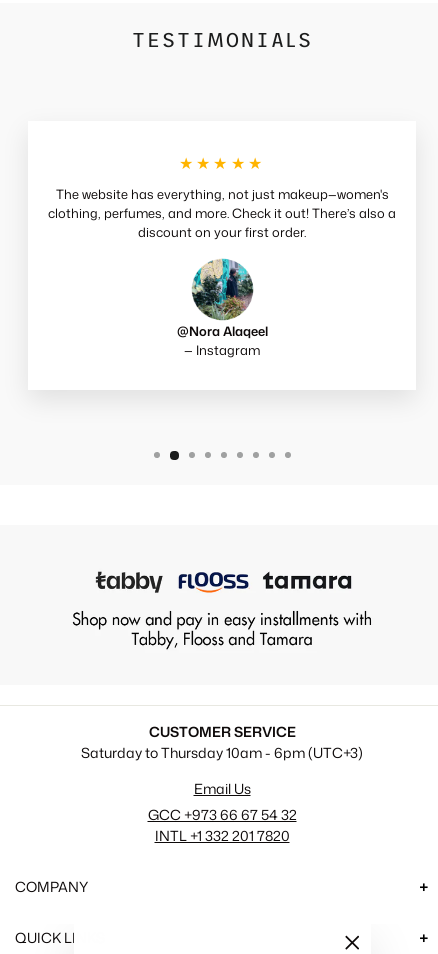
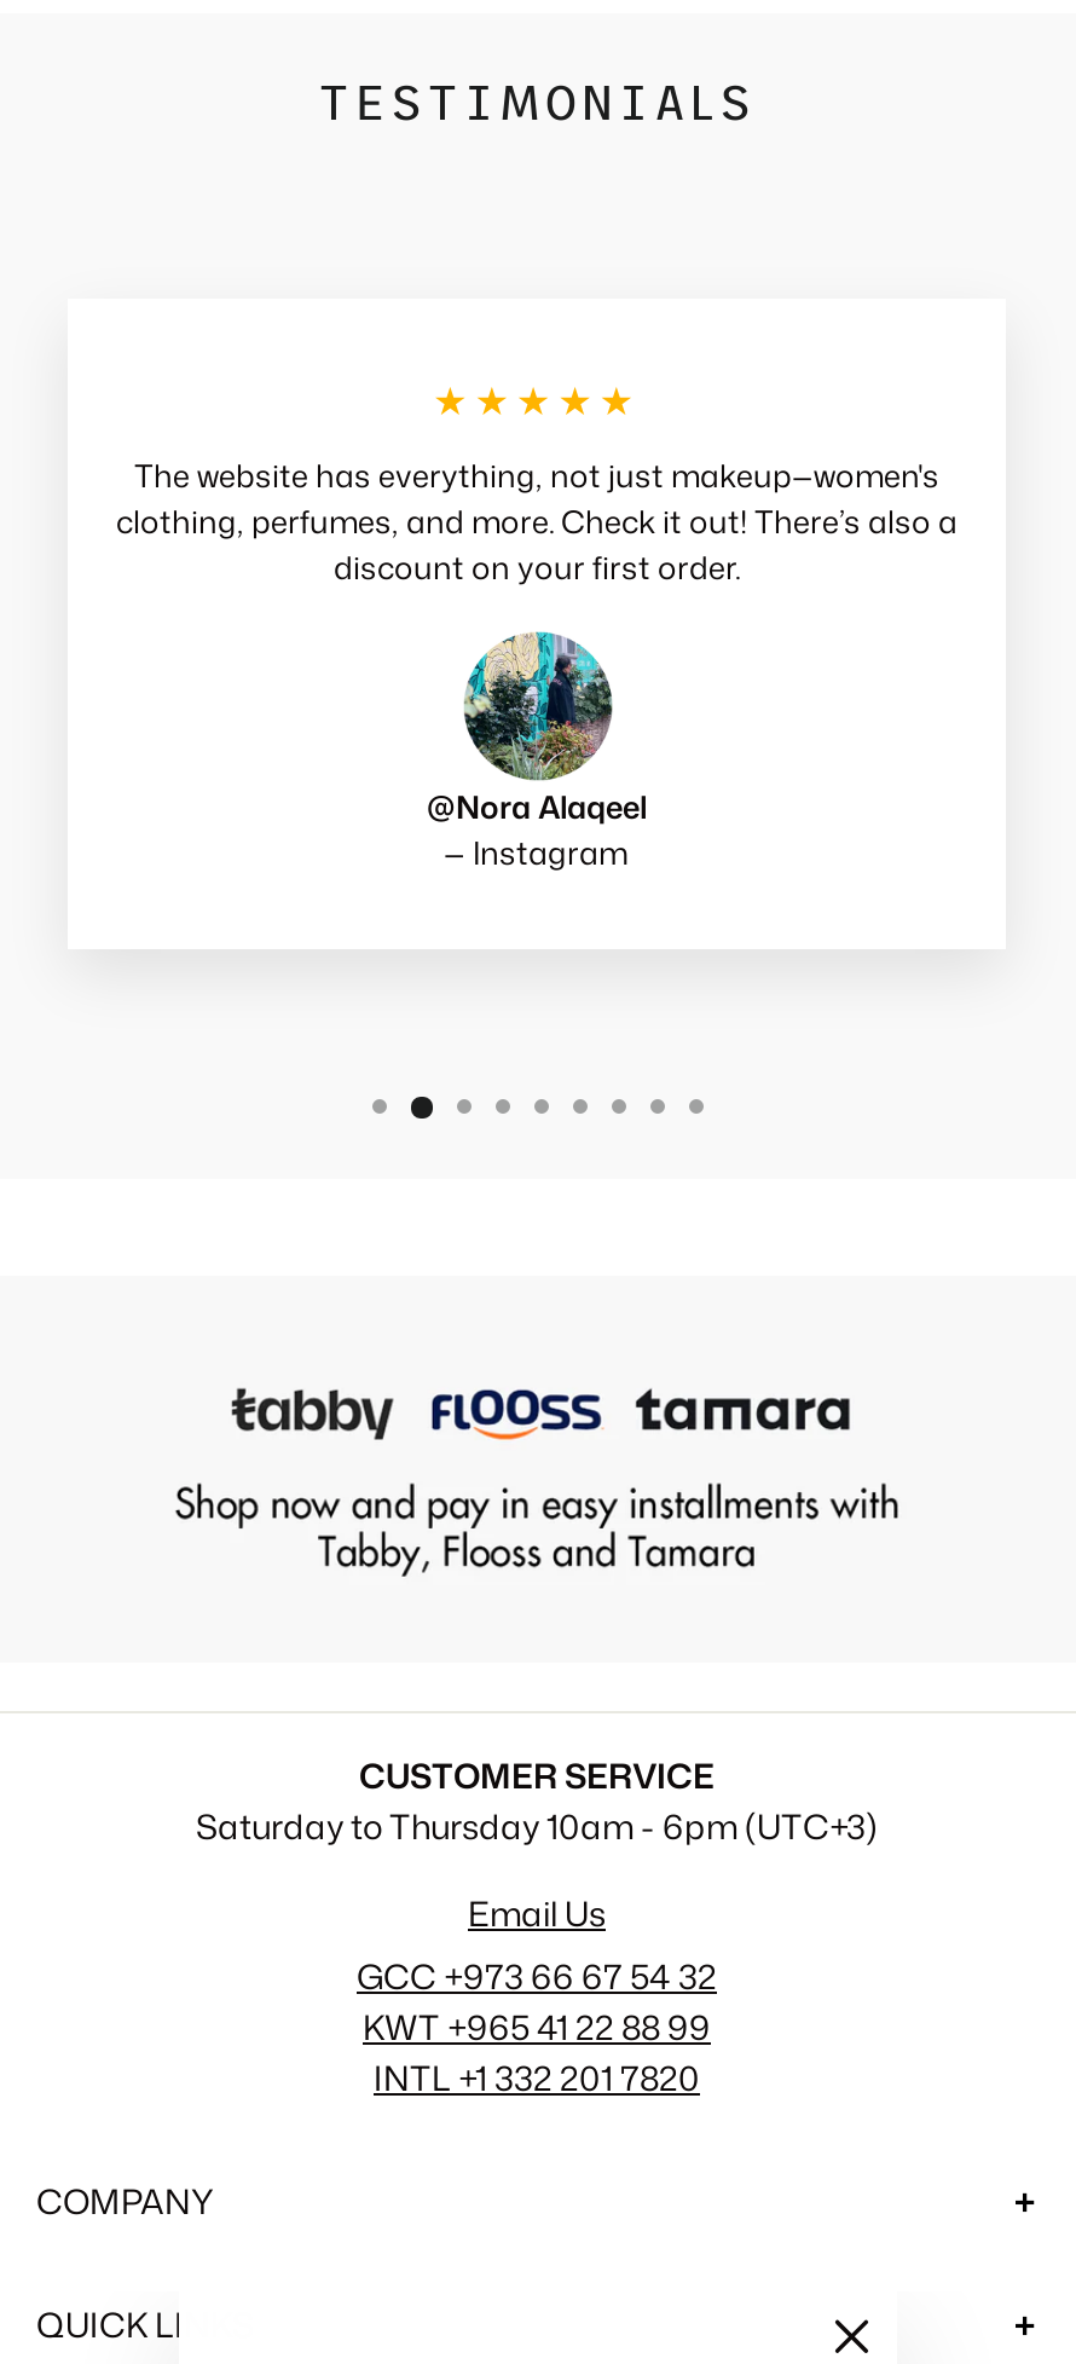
+ KWT +965 41 22 88 99
